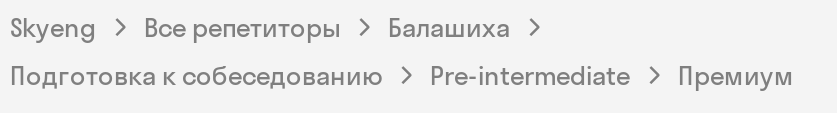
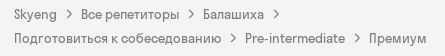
- Подготовка к собеседованию
+ Подготовиться к собеседованию
